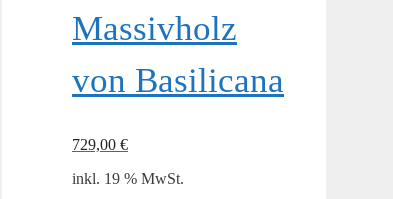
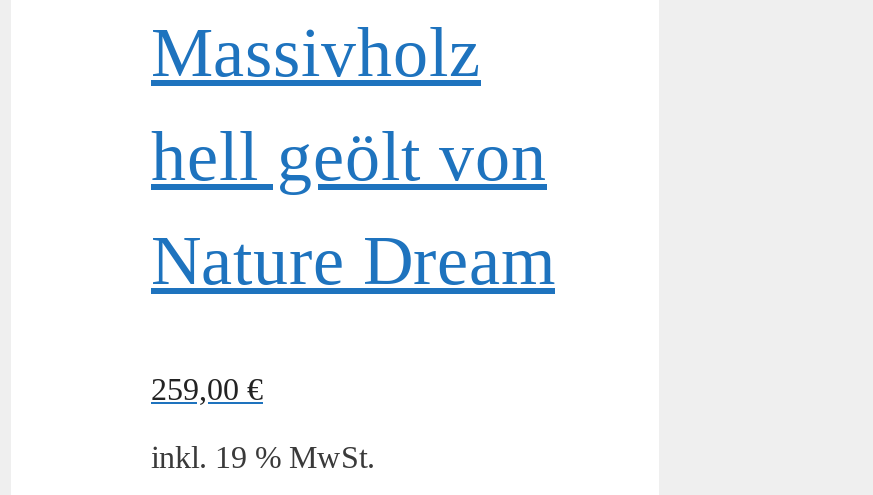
- von Basilicana
+ hell geölt von
+ Nature Dream

- 729,00 €
+ 259,00 €
